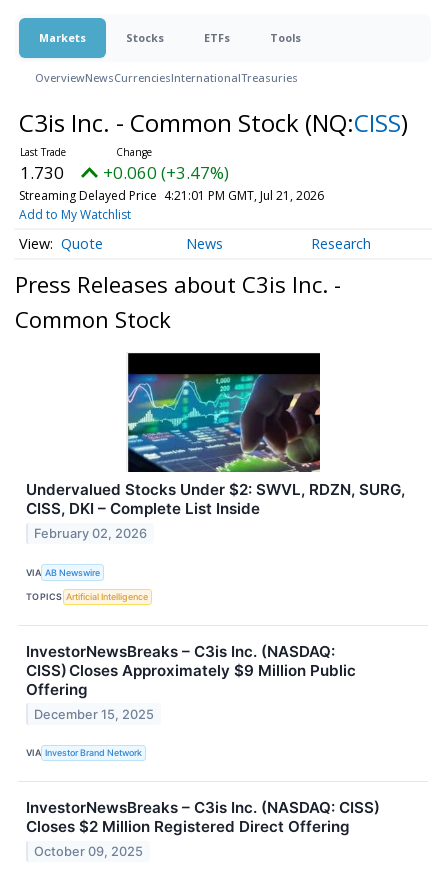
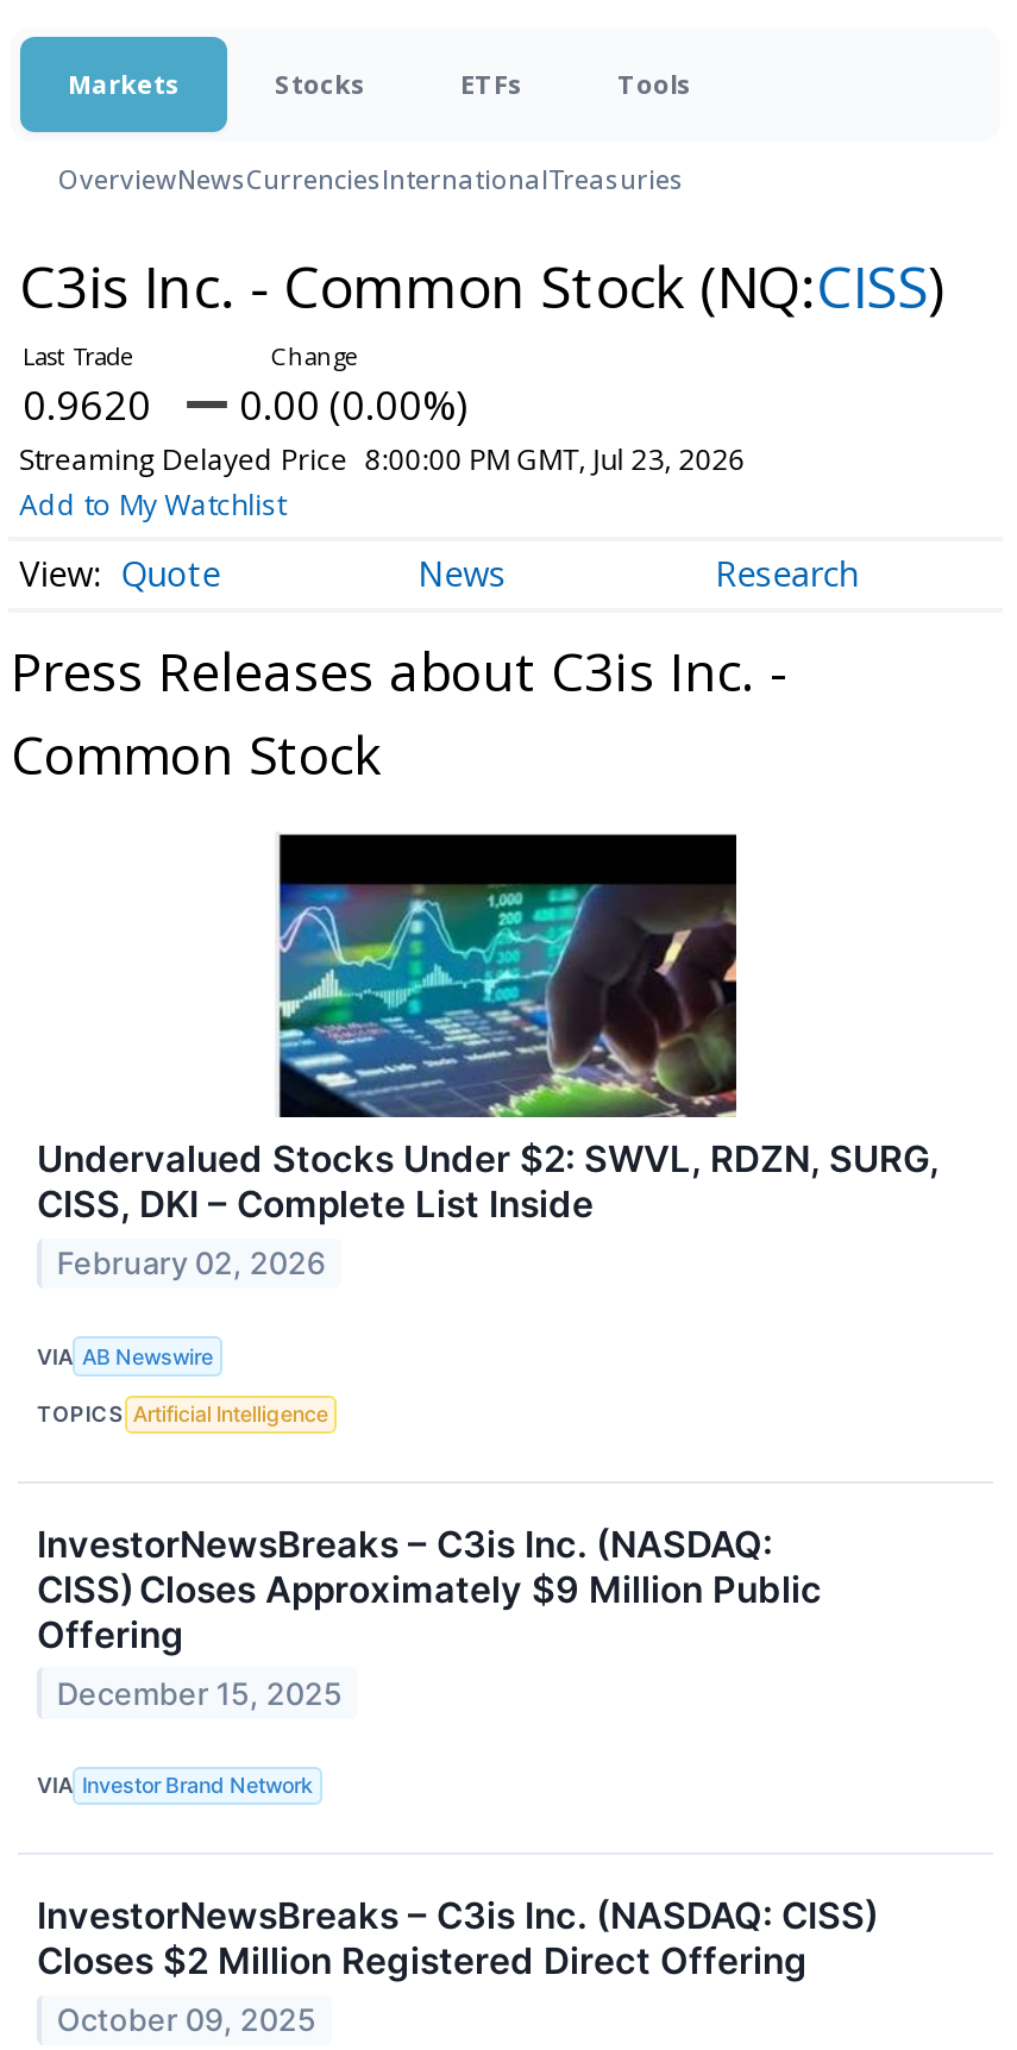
- 1.730
+ 0.9620

- +0.060 (+3.47%)
+ 0.00 (0.00%)

- Streaming Delayed Price 4:21:01 PM GMT, Jul 21, 2026
+ Streaming Delayed Price 8:00:00 PM GMT, Jul 23, 2026
